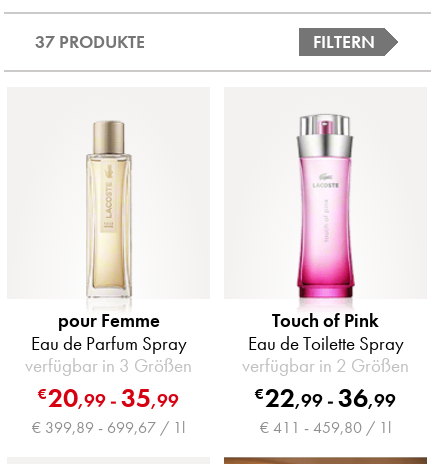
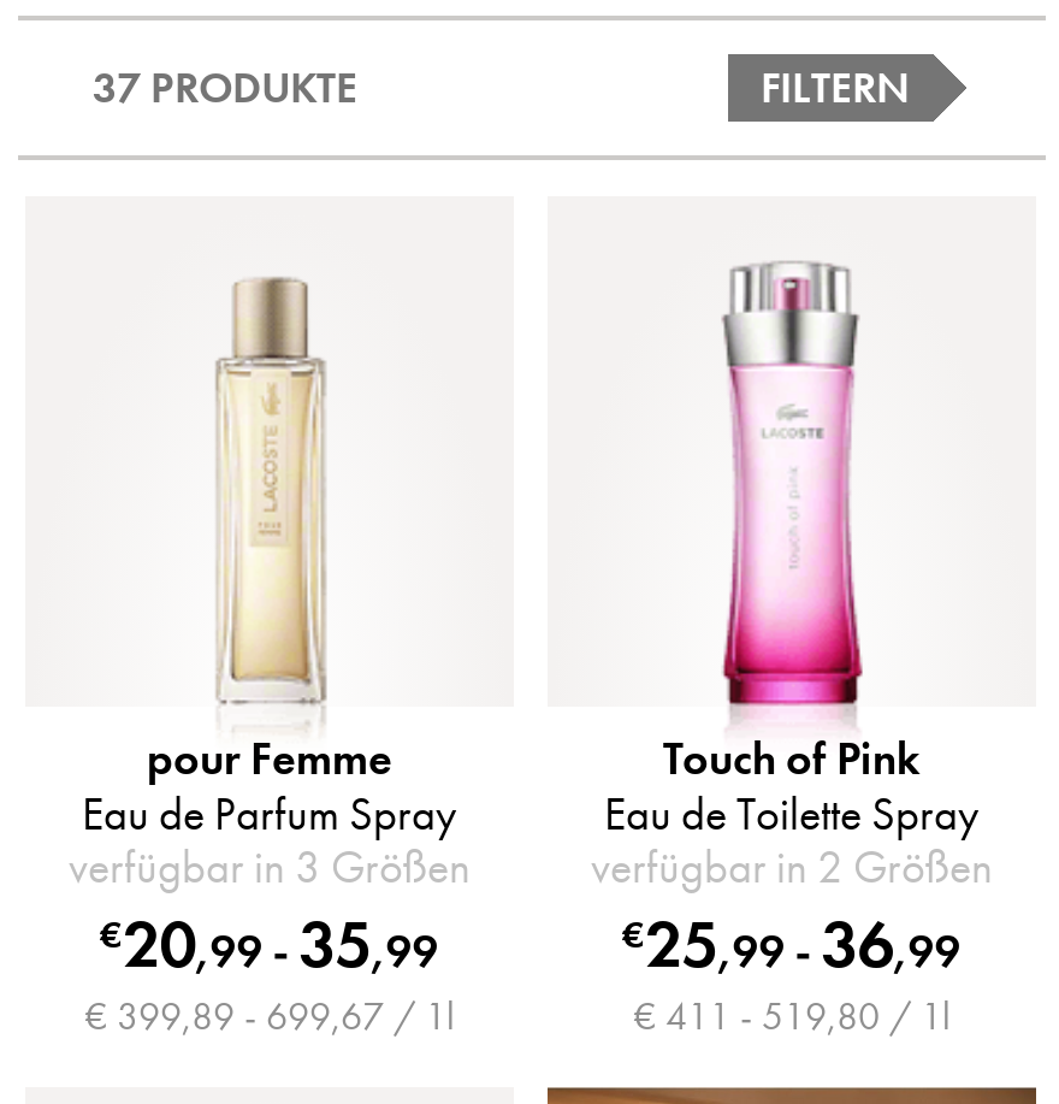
- €22,99- 36,99
+ €25,99- 36,99

- € 411 - 459,80 / 1l
+ € 411 - 519,80 / 1l
